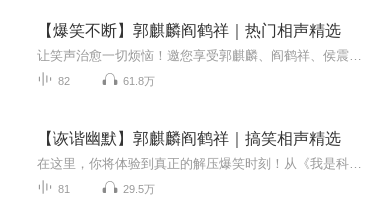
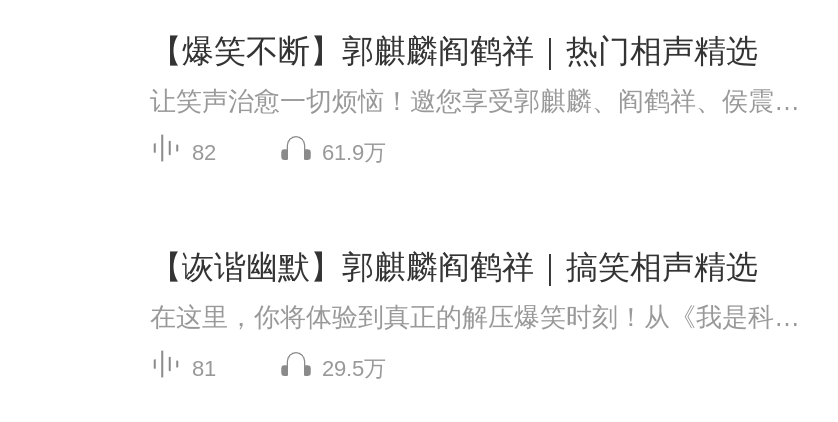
- 61.8万
+ 61.9万
